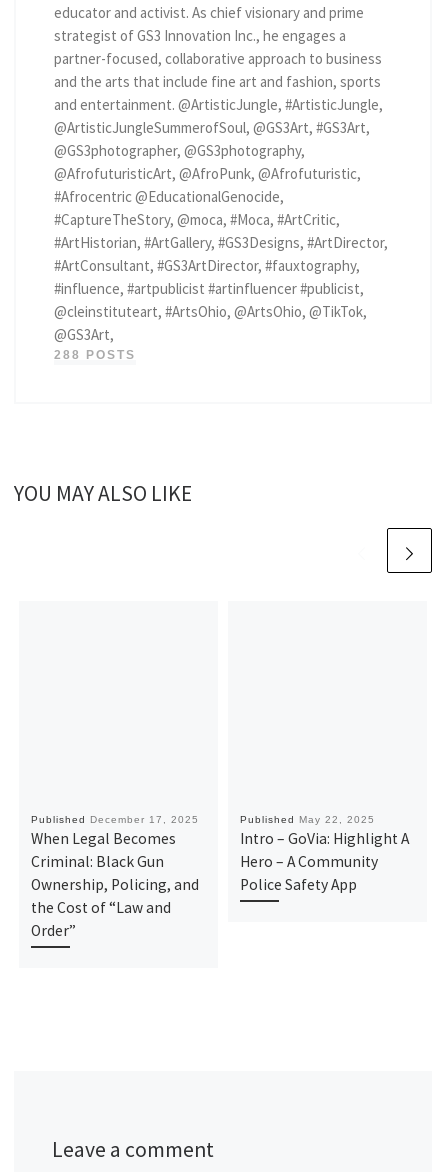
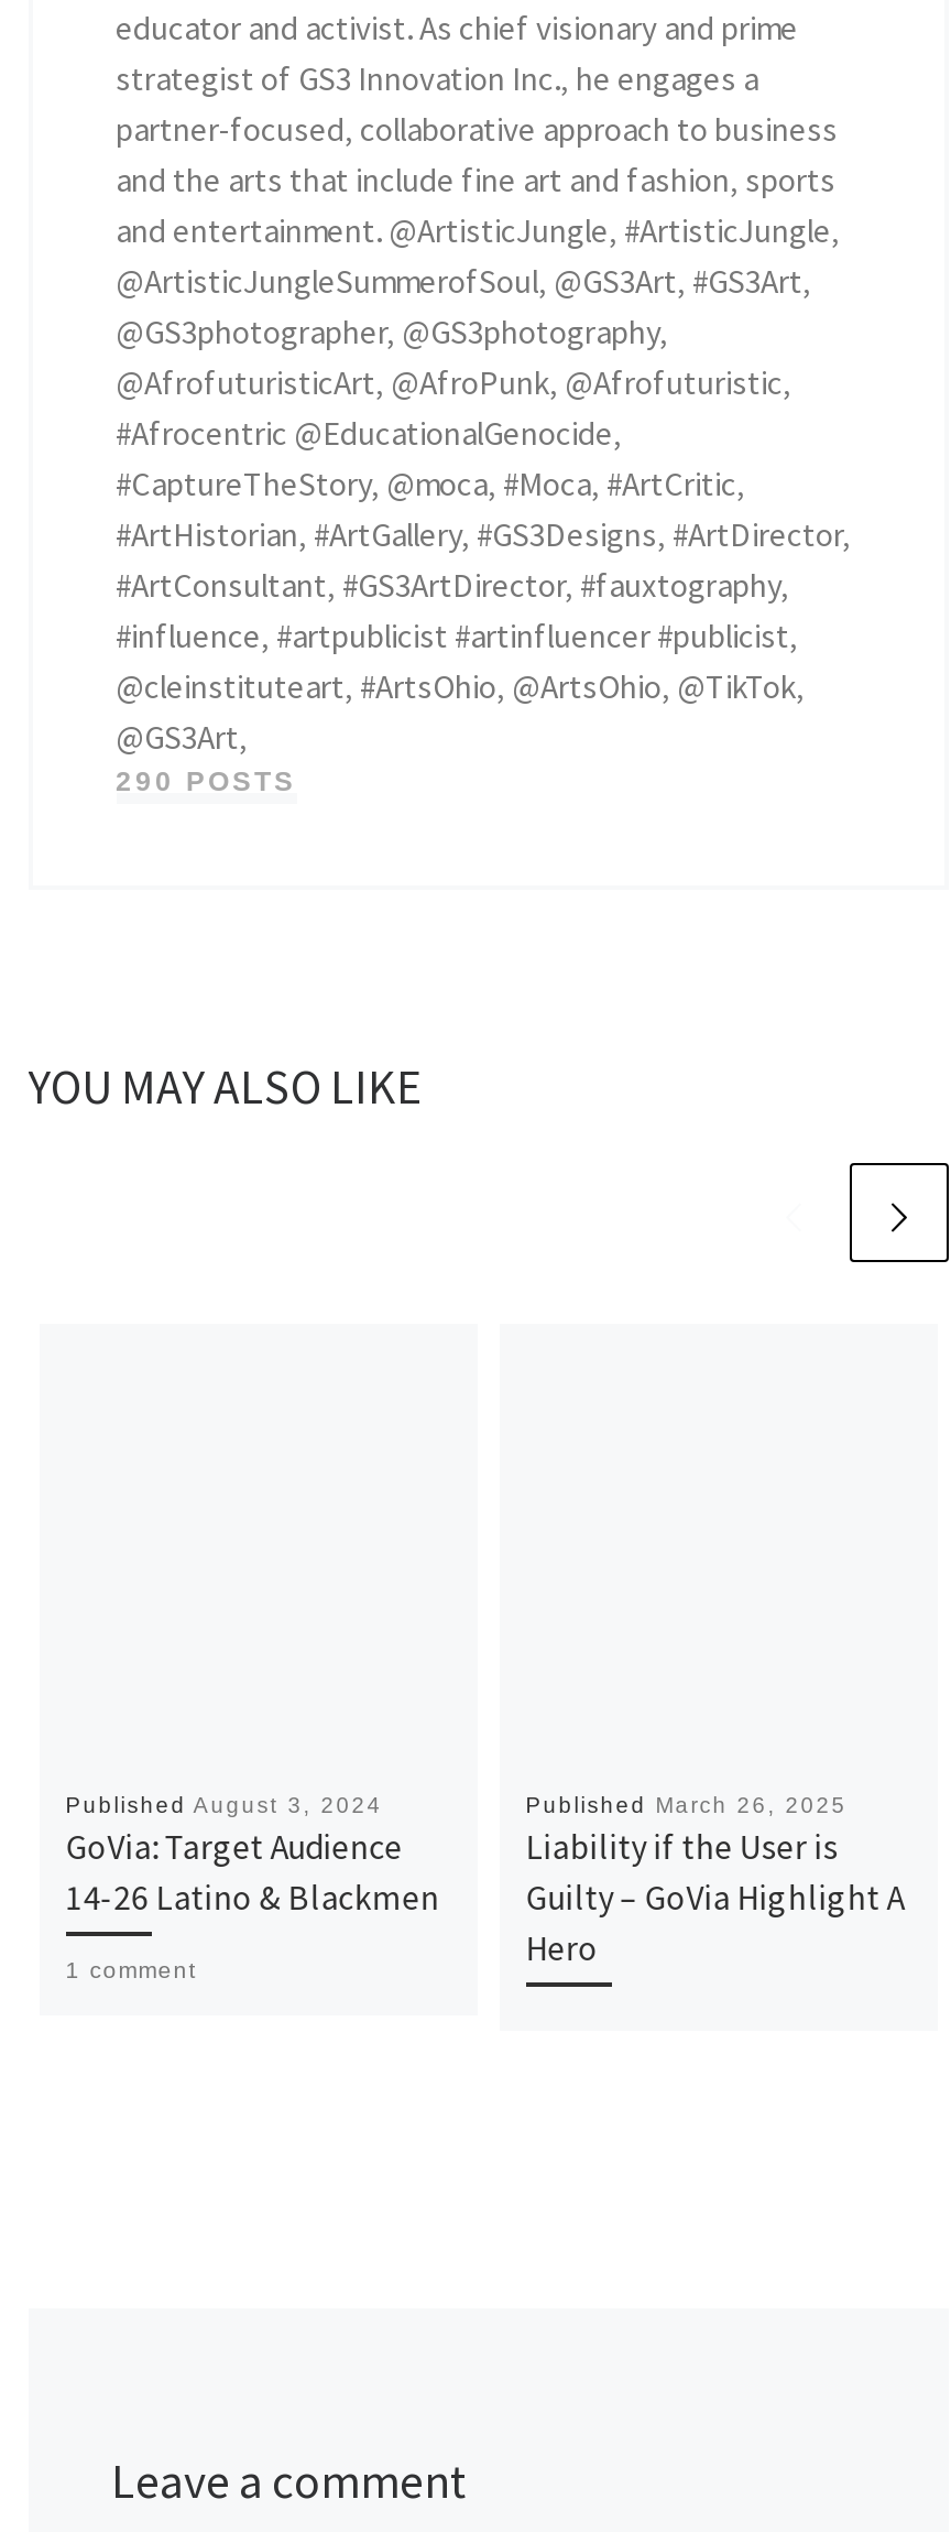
- 288 POSTS
+ 290 POSTS

- Published December 17, 2025
- When Legal Becomes
- Criminal: Black Gun
- Ownership, Policing, and
- the Cost of “Law and
- Order”
+ Published August 3, 2024
+ GoVia: Target Audience
+ 14-26 Latino & Blackmen
+ 1 comment

- Published May 22, 2025
- Intro – GoVia: Highlight A
- Hero – A Community
- Police Safety App
+ Published March 26, 2025
+ Liability if the User is
+ Guilty – GoVia Highlight A
+ Hero
